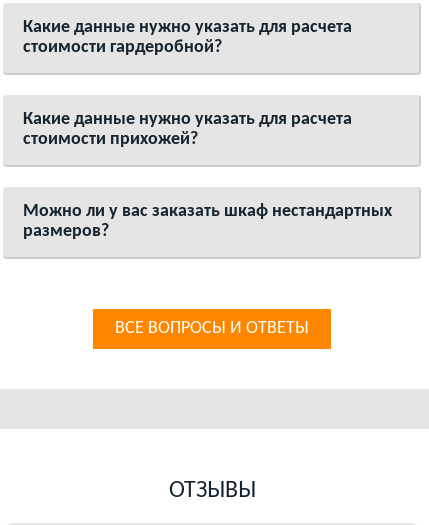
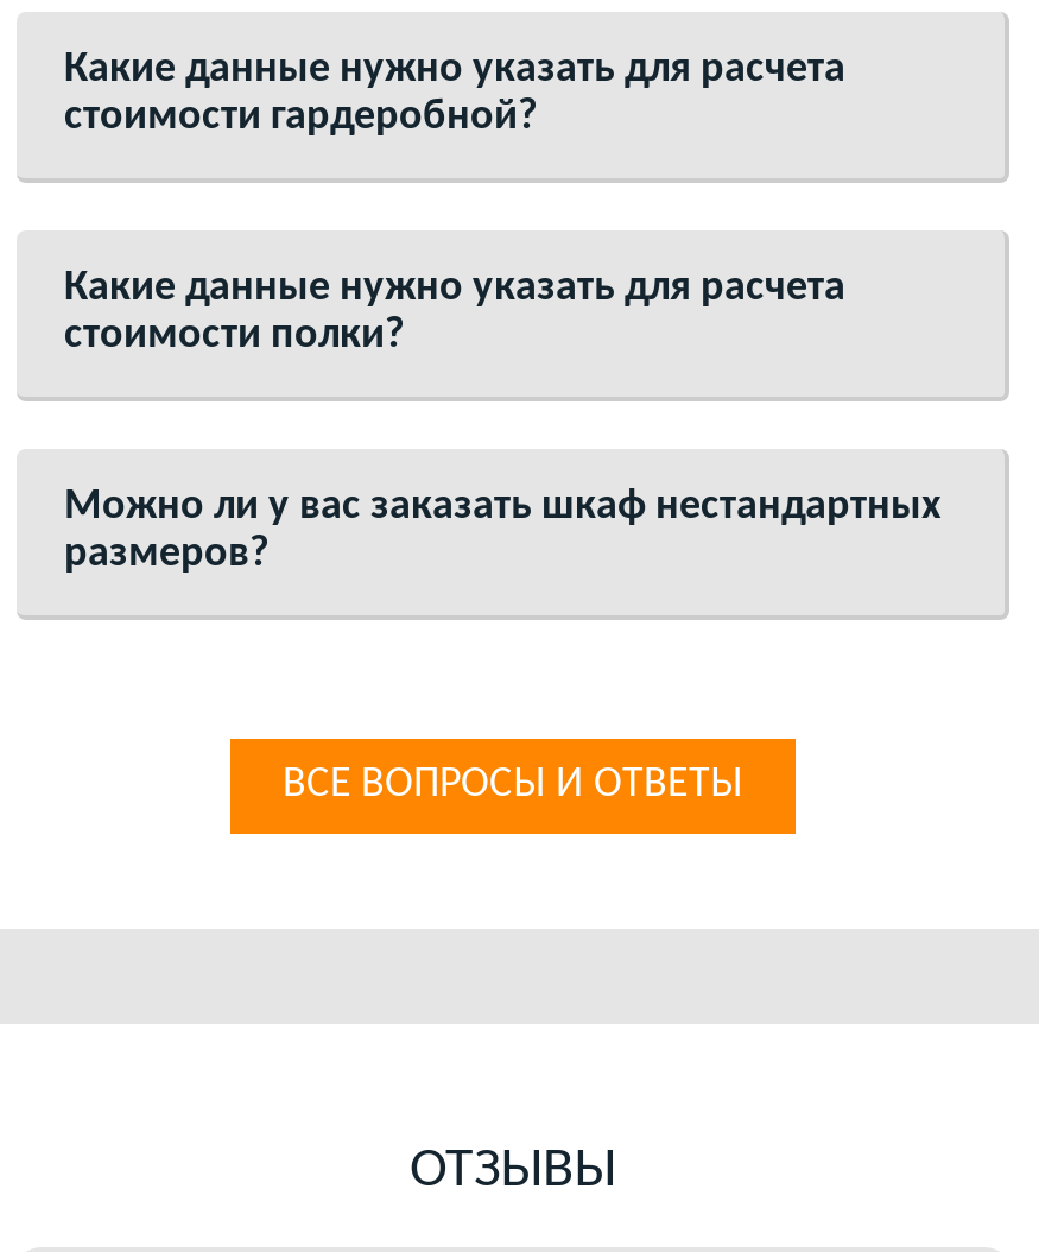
- стоимости прихожей?
+ стоимости полки?
